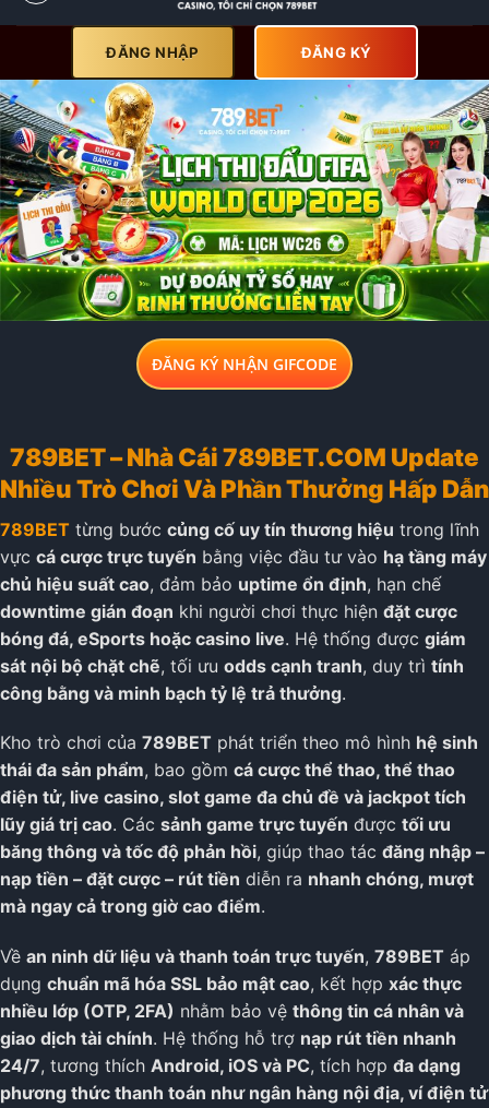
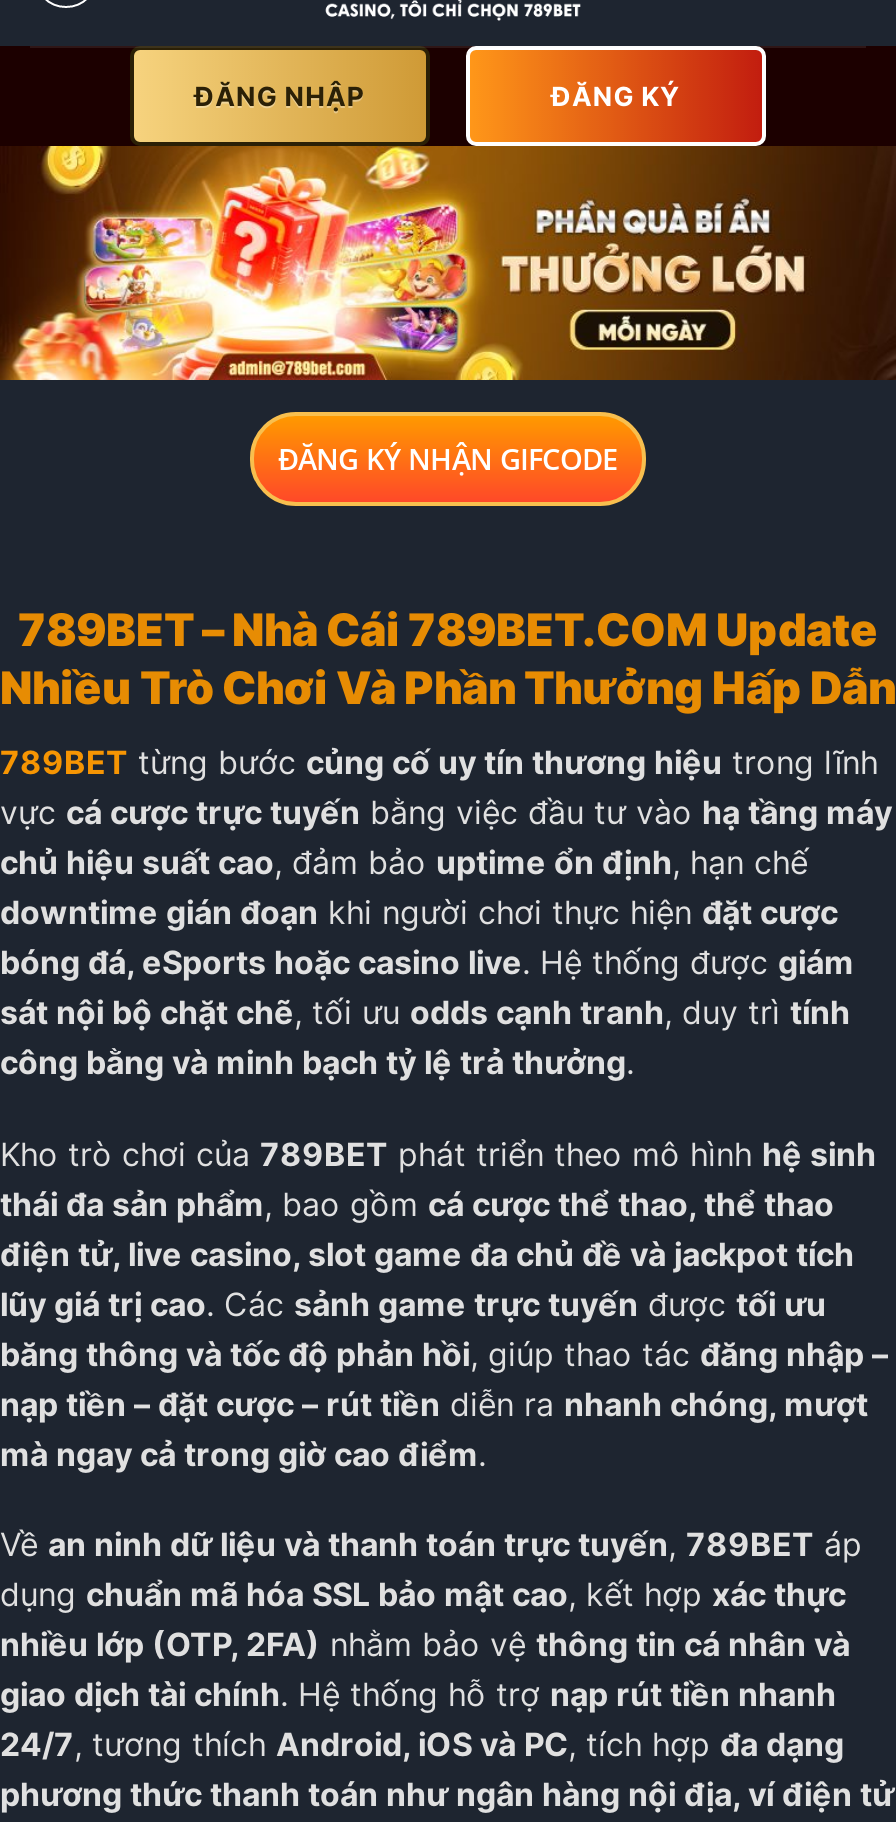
- [image]
+ [image]
